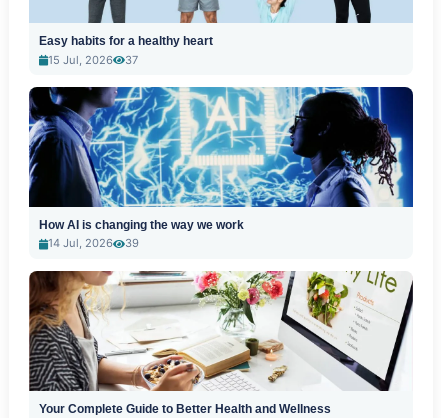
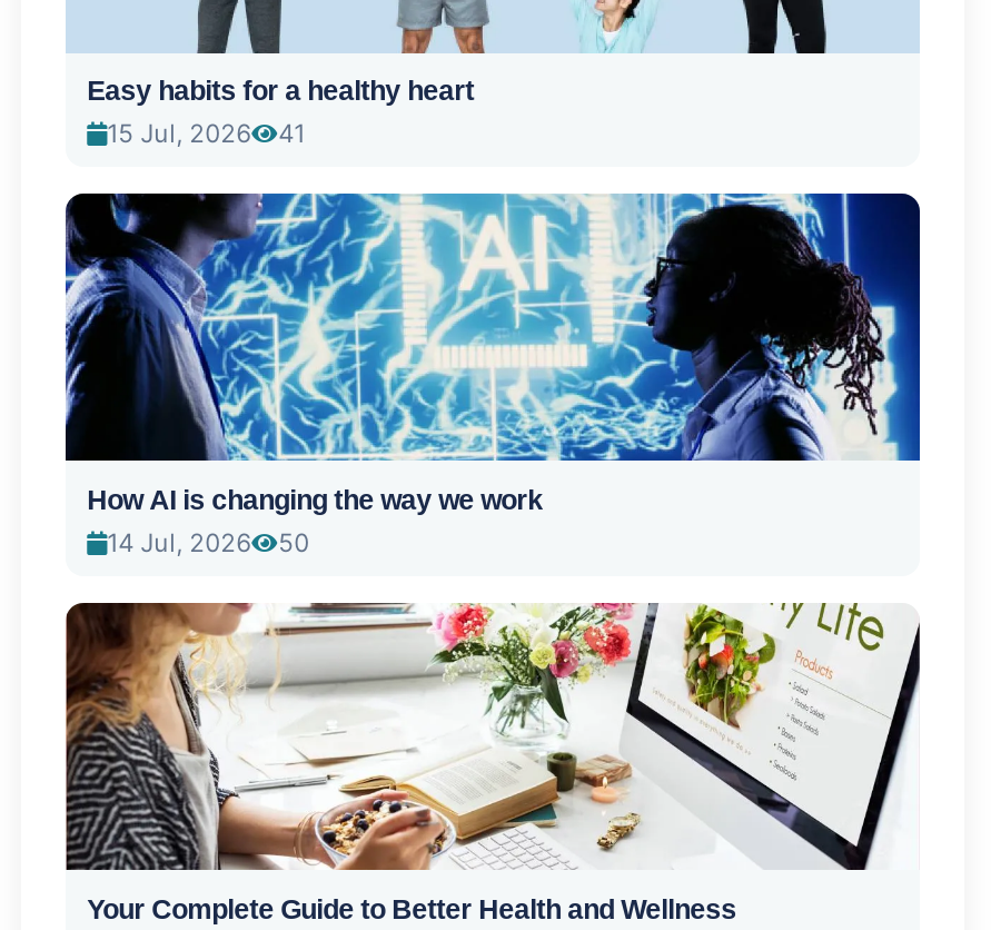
- 15 Jul, 2026 37
+ 15 Jul, 2026 41

- 14 Jul, 2026 39
+ 14 Jul, 2026 50
